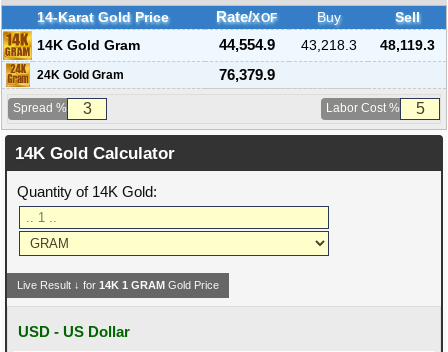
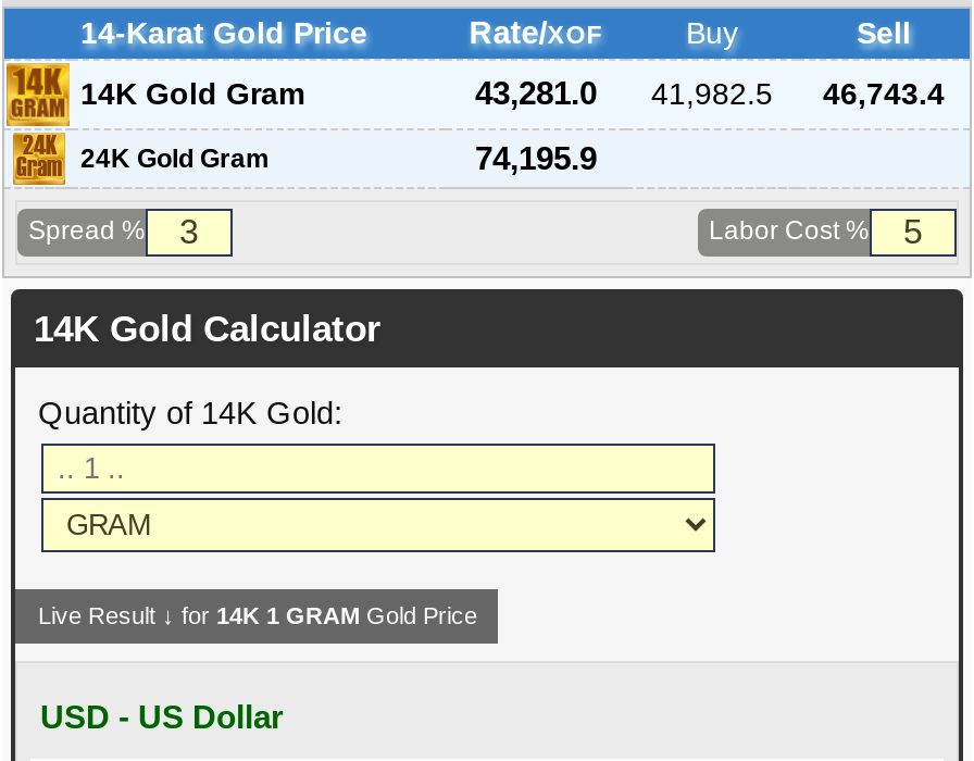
- 44,554.9
+ 43,281.0

- 43,218.3
+ 41,982.5

- 48,119.3
+ 46,743.4

- 76,379.9
+ 74,195.9
